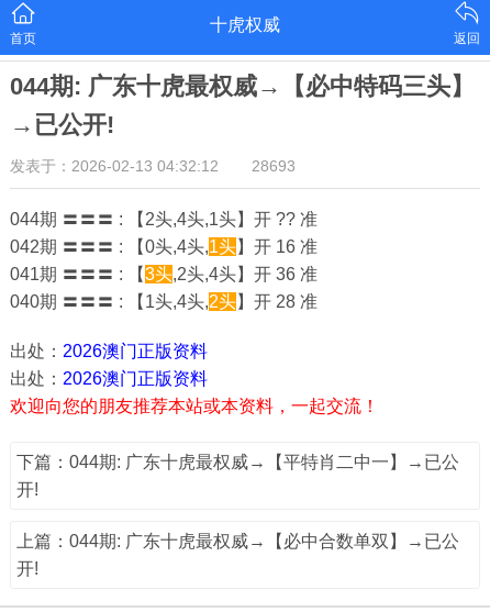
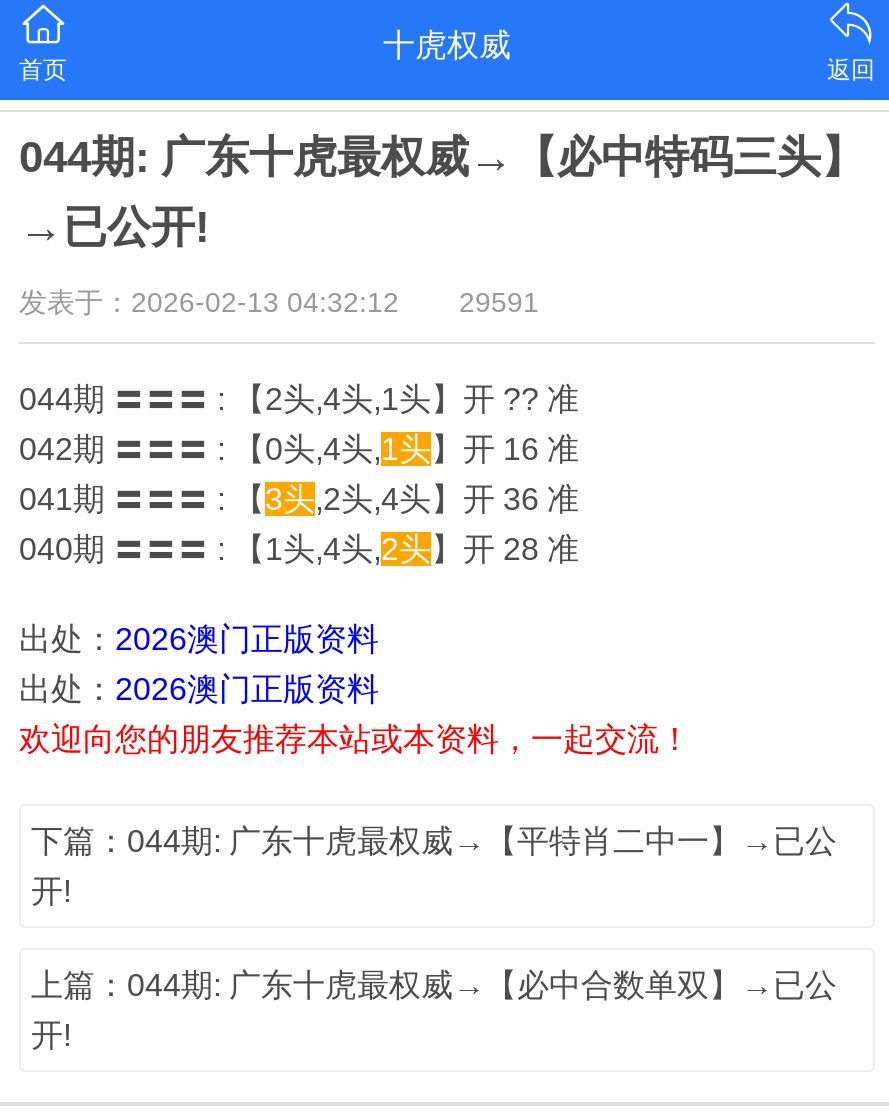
- 发表于：2026-02-13 04:32:12 28693
+ 发表于：2026-02-13 04:32:12 29591
